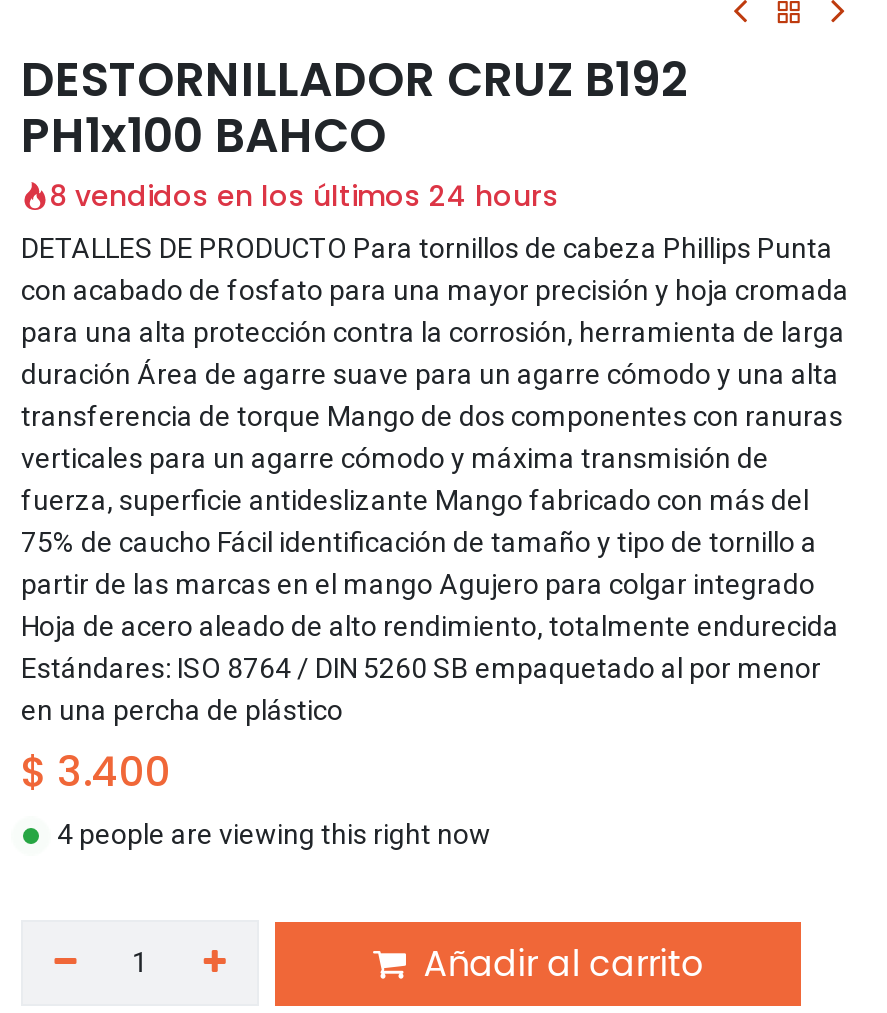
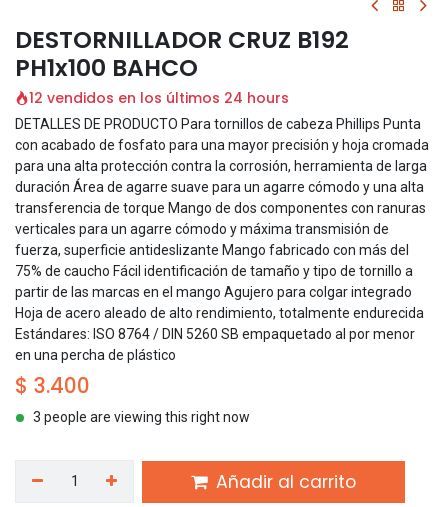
- 8 vendidos en los últimos 24 hours
+ 12 vendidos en los últimos 24 hours

- 4 people are viewing this right now
+ 3 people are viewing this right now
